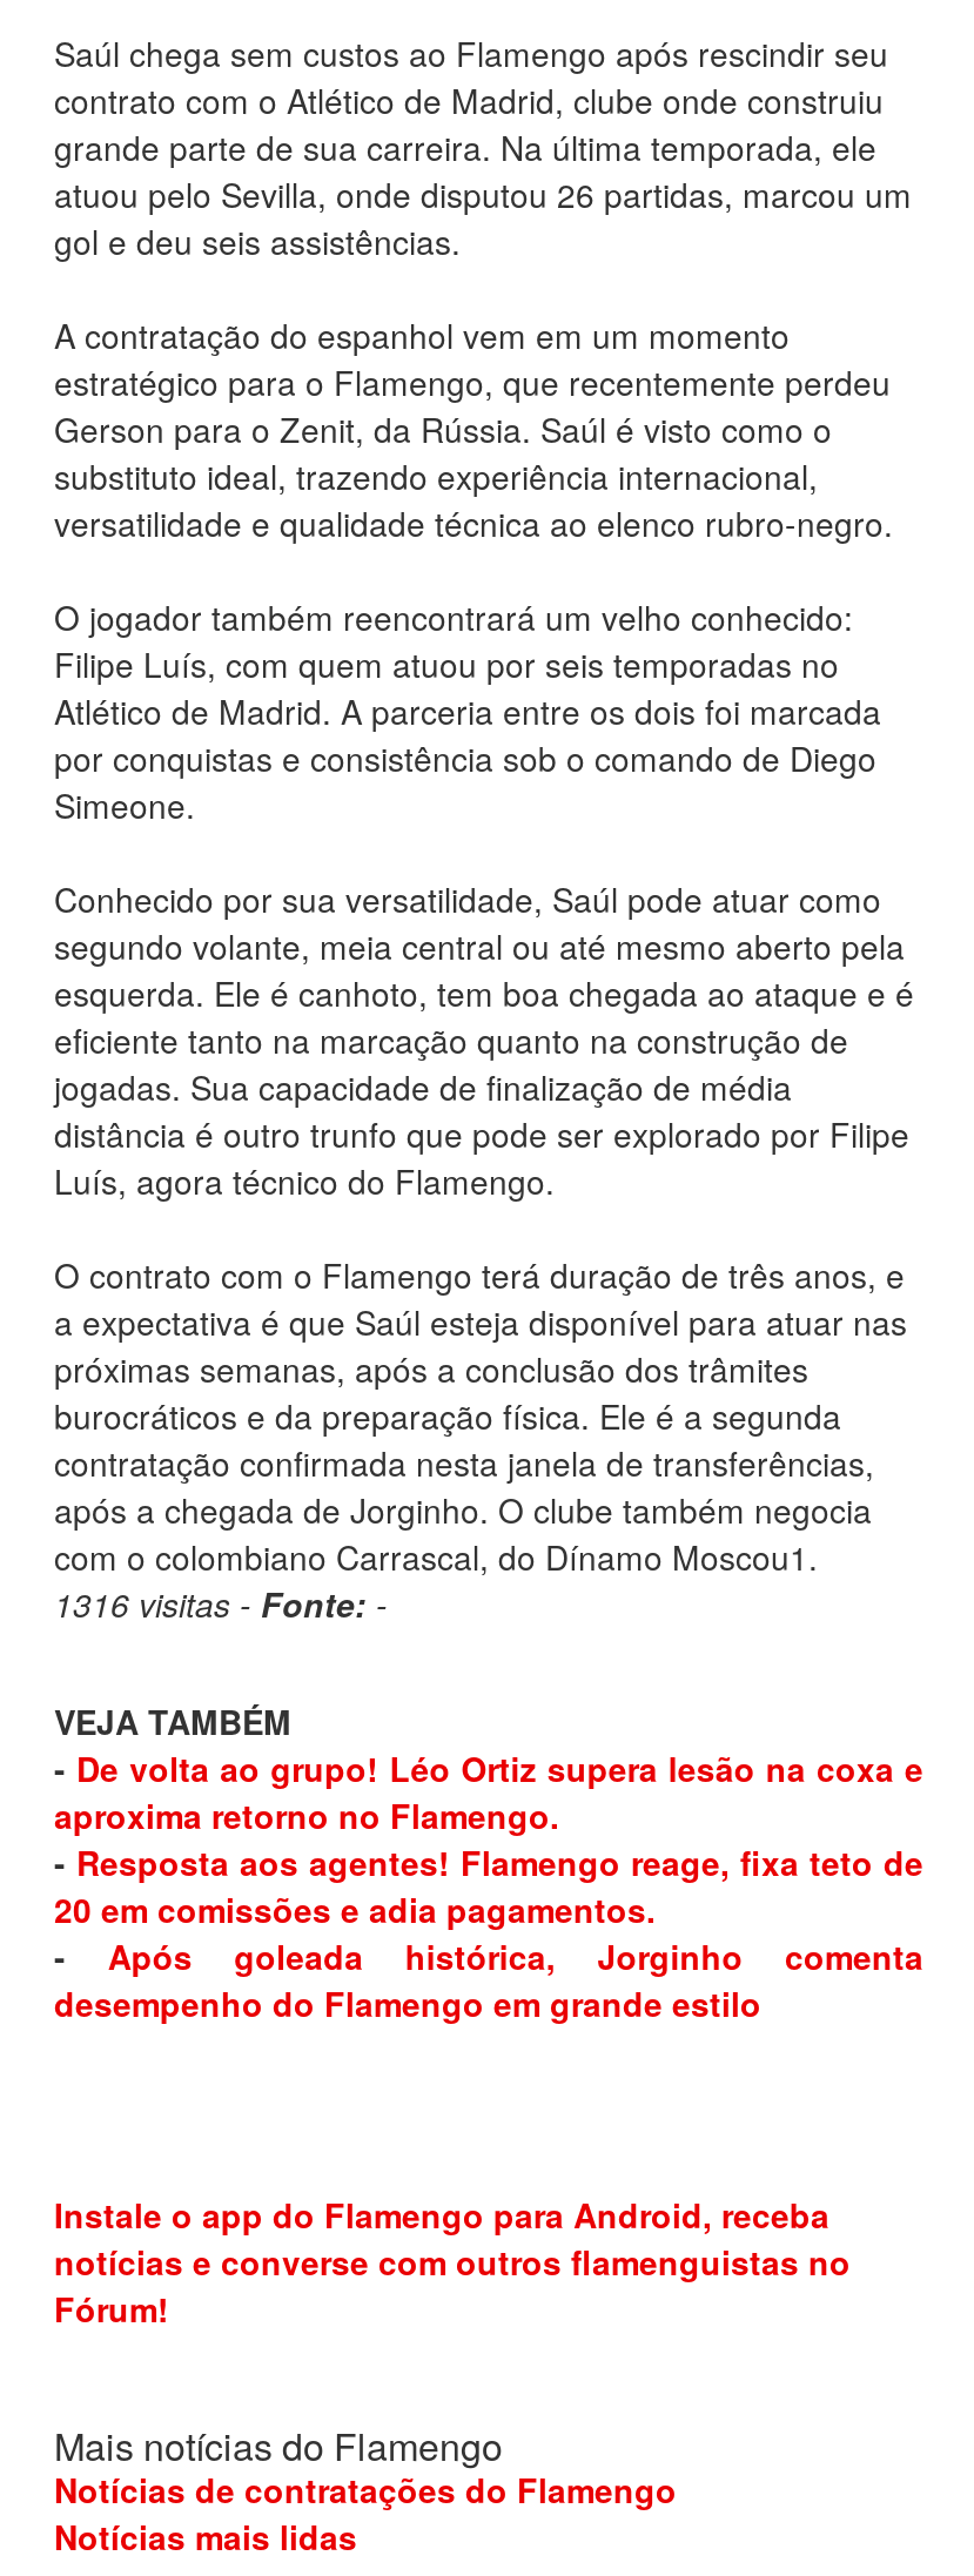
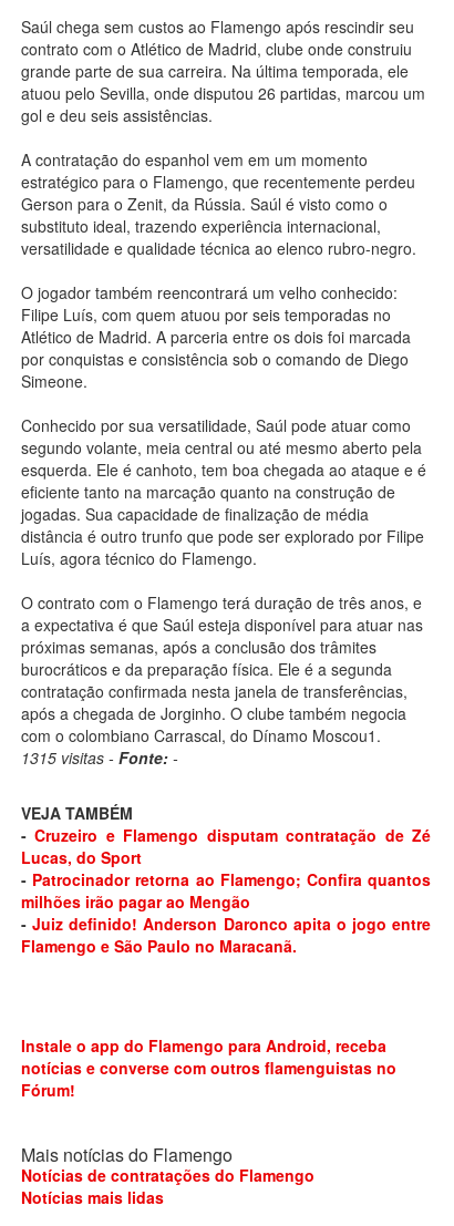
- 1316 visitas - Fonte: -
+ 1315 visitas - Fonte: -

- - De volta ao grupo! Léo Ortiz supera lesão na coxa e
- aproxima retorno no Flamengo.
- - Resposta aos agentes! Flamengo reage, fixa teto de
- 20 em comissões e adia pagamentos.
- - Após goleada histórica, Jorginho comenta
- desempenho do Flamengo em grande estilo
+ - Cruzeiro e Flamengo disputam contratação de Zé
+ Lucas, do Sport
+ - Patrocinador retorna ao Flamengo; Confira quantos
+ milhões irão pagar ao Mengão
+ - Juiz definido! Anderson Daronco apita o jogo entre
+ Flamengo e São Paulo no Maracanã.
